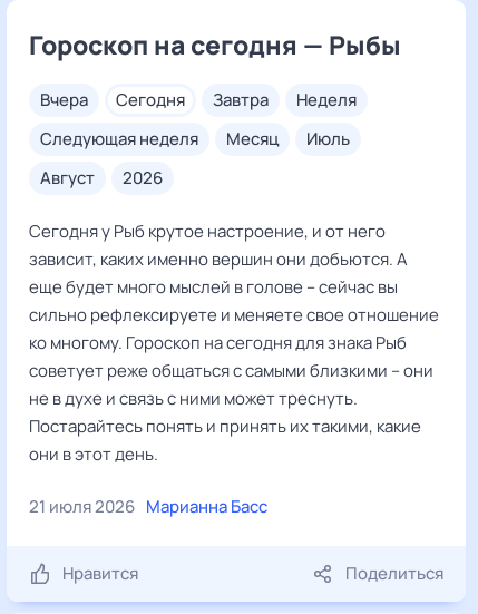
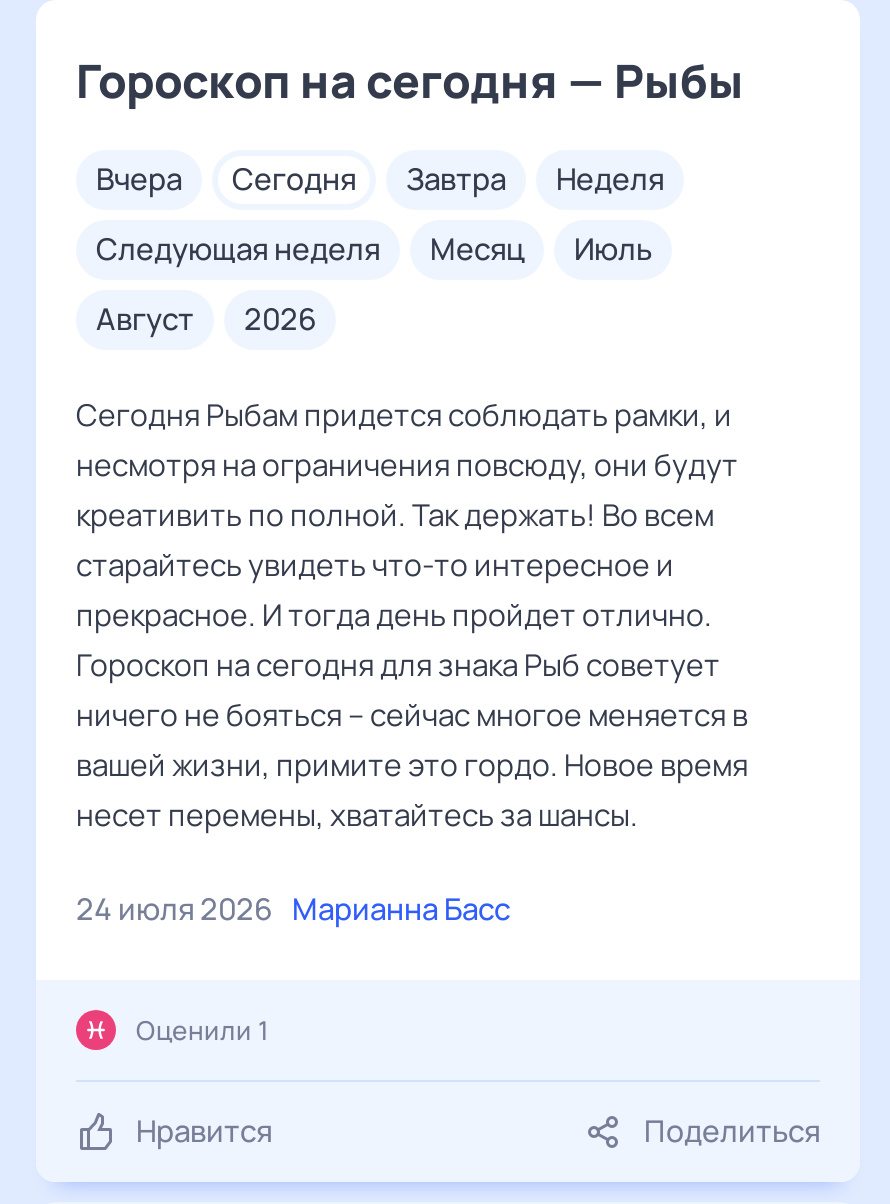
+ Оценили 1

- Сегодня у Рыб крутое настроение, и от него
- зависит, каких именно вершин они добьются. А
- еще будет много мыслей в голове – сейчас вы
- сильно рефлексируете и меняете свое отношение
- ко многому. Гороскоп на сегодня для знака Рыб
- советует реже общаться с самыми близкими – они
- не в духе и связь с ними может треснуть.
- Постарайтесь понять и принять их такими, какие
- они в этот день.
+ Сегодня Рыбам придется соблюдать рамки, и
+ несмотря на ограничения повсюду, они будут
+ креативить по полной. Так держать! Во всем
+ старайтесь увидеть что-то интересное и
+ прекрасное. И тогда день пройдет отлично.
+ Гороскоп на сегодня для знака Рыб советует
+ ничего не бояться – сейчас многое меняется в
+ вашей жизни, примите это гордо. Новое время
+ несет перемены, хватайтесь за шансы.

- 21 июля 2026 Марианна Басс
+ 24 июля 2026 Марианна Басс
